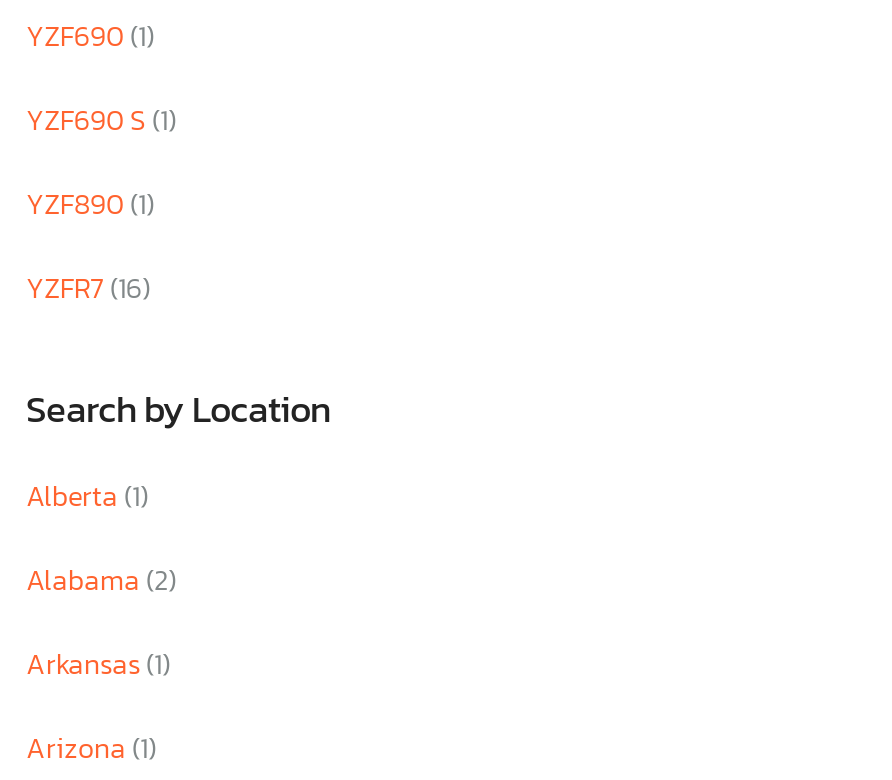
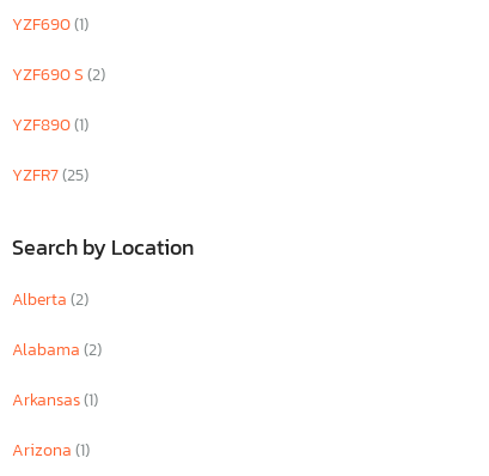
- YZF690 S (1)
+ YZF690 S (2)

- YZFR7 (16)
+ YZFR7 (25)

- Alberta (1)
+ Alberta (2)
